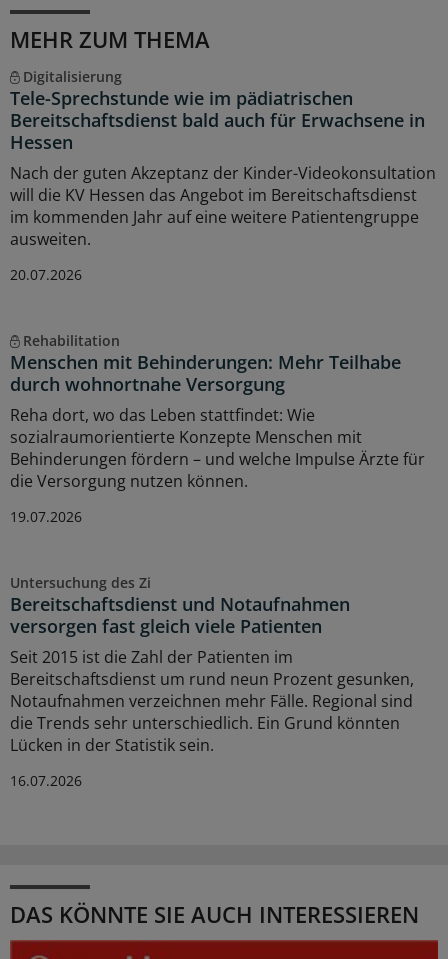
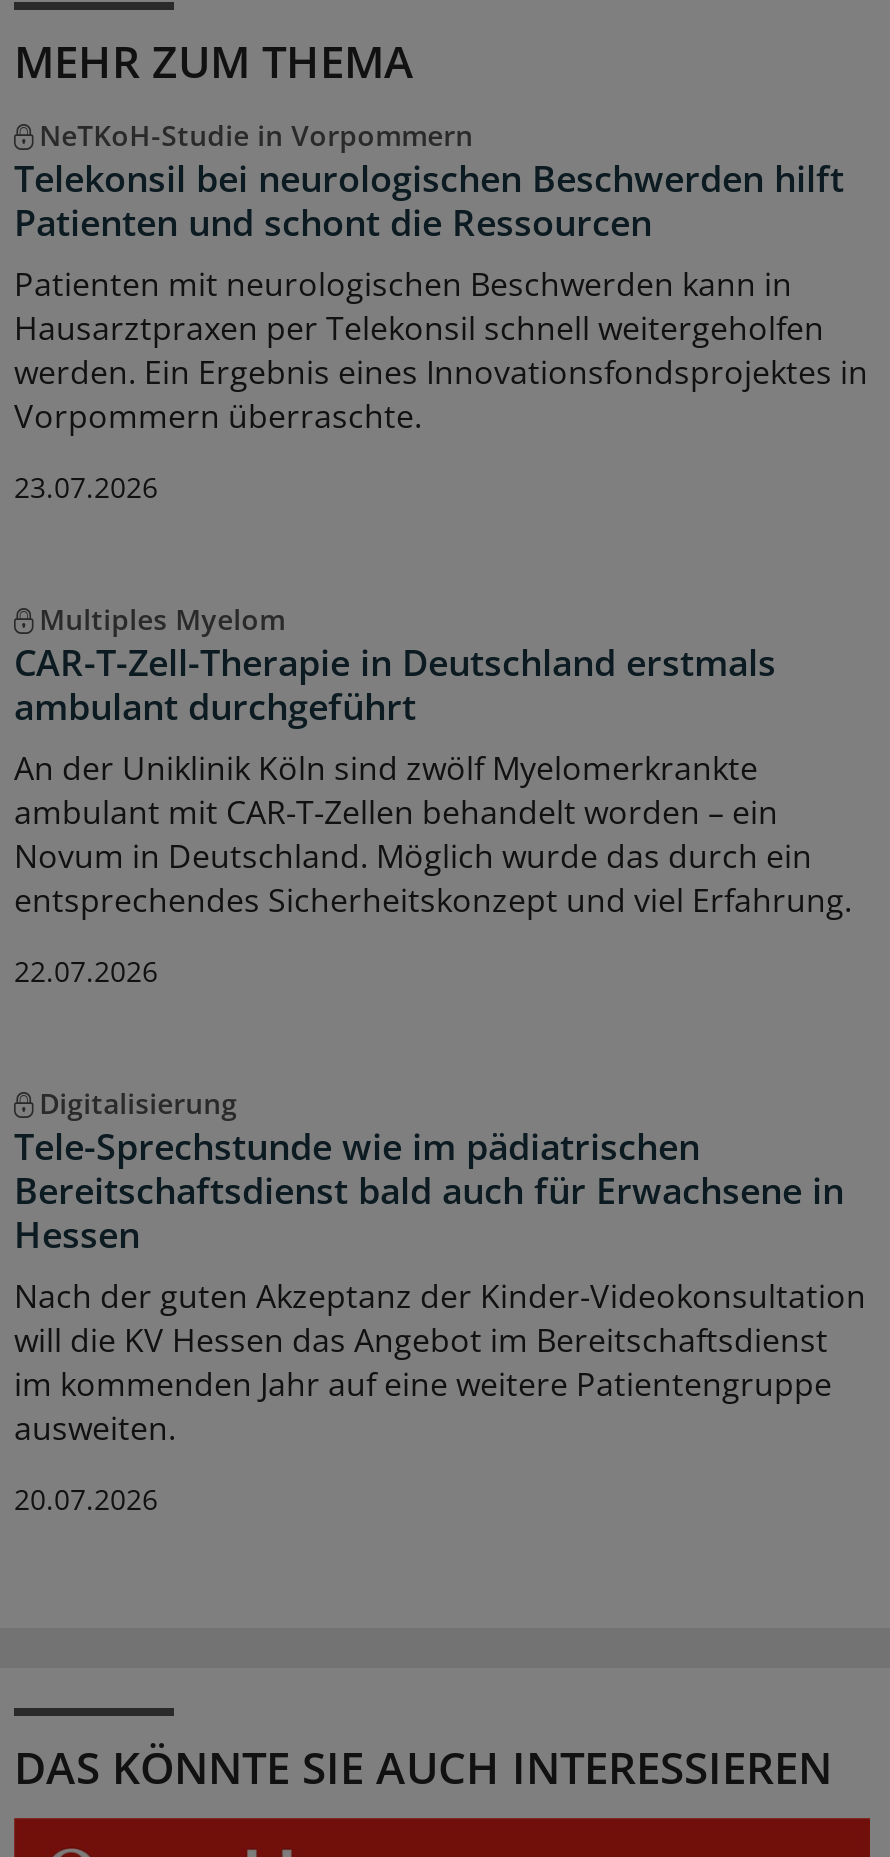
+ NeTKoH-Studie in Vorpommern
+ Telekonsil bei neurologischen Beschwerden hilft
+ Patienten und schont die Ressourcen
+ Patienten mit neurologischen Beschwerden kann in
+ Hausarztpraxen per Telekonsil schnell weitergeholfen
+ werden. Ein Ergebnis eines Innovationsfondsprojektes in
+ Vorpommern überraschte.
+ 23.07.2026
+ Multiples Myelom
+ CAR-T-Zell-Therapie in Deutschland erstmals
+ ambulant durchgeführt
+ An der Uniklinik Köln sind zwölf Myelomerkrankte
+ ambulant mit CAR-T-Zellen behandelt worden – ein
+ Novum in Deutschland. Möglich wurde das durch ein
+ entsprechendes Sicherheitskonzept und viel Erfahrung.
+ 22.07.2026

moved down: Digitalisierung | Tele-Sprechstunde wie im pädiatrischen | Bereitschaftsdienst bald auch für Erwachsene in | ... | ausweiten. | 20.07.2026

- Rehabilitation
- Menschen mit Behinderungen: Mehr Teilhabe
- durch wohnortnahe Versorgung
- Reha dort, wo das Leben stattfindet: Wie
- sozialraumorientierte Konzepte Menschen mit
- Behinderungen fördern – und welche Impulse Ärzte für
- die Versorgung nutzen können.
- 19.07.2026
- Untersuchung des Zi
- Bereitschaftsdienst und Notaufnahmen
- versorgen fast gleich viele Patienten
- Seit 2015 ist die Zahl der Patienten im
- Bereitschaftsdienst um rund neun Prozent gesunken,
- Notaufnahmen verzeichnen mehr Fälle. Regional sind
- die Trends sehr unterschiedlich. Ein Grund könnten
- Lücken in der Statistik sein.
- 16.07.2026
